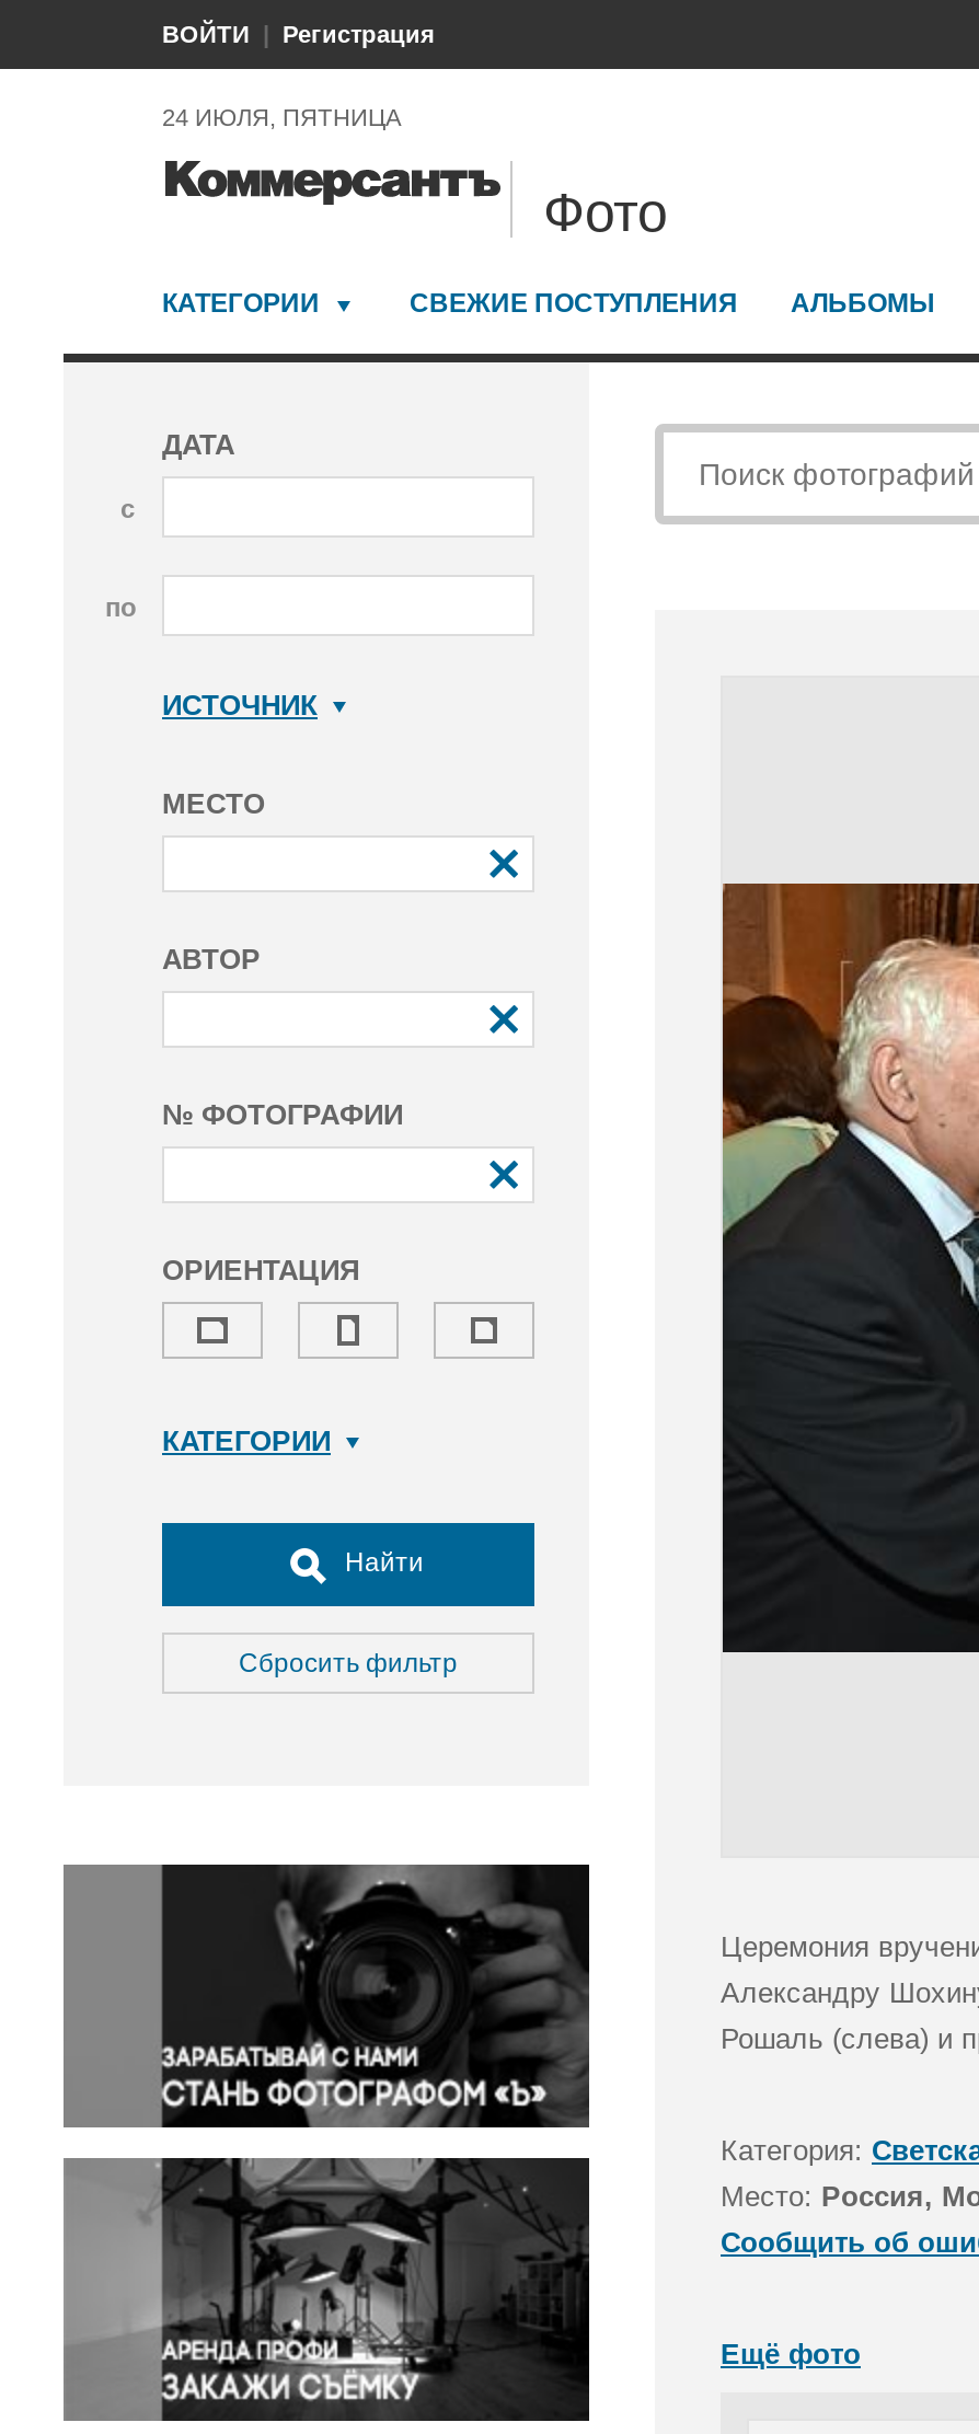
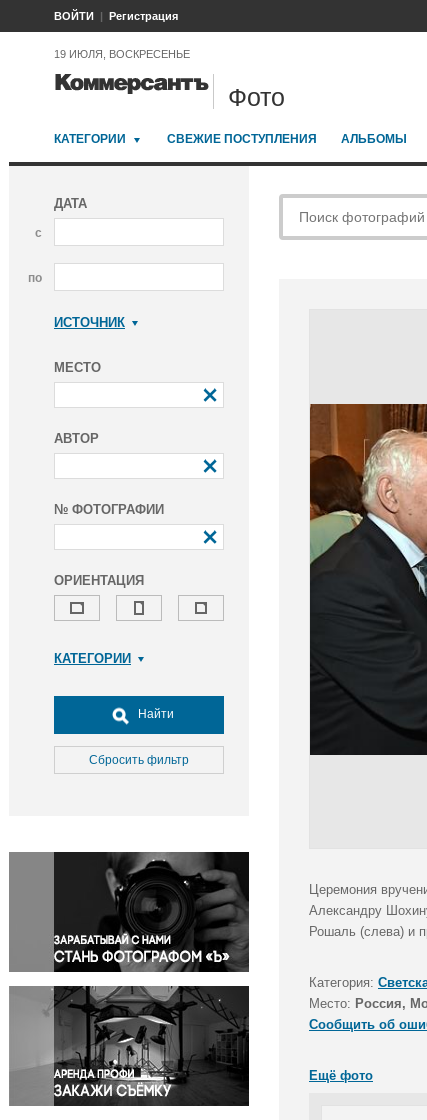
- 24 ИЮЛЯ, ПЯТНИЦА
+ 19 ИЮЛЯ, ВОСКРЕСЕНЬЕ
